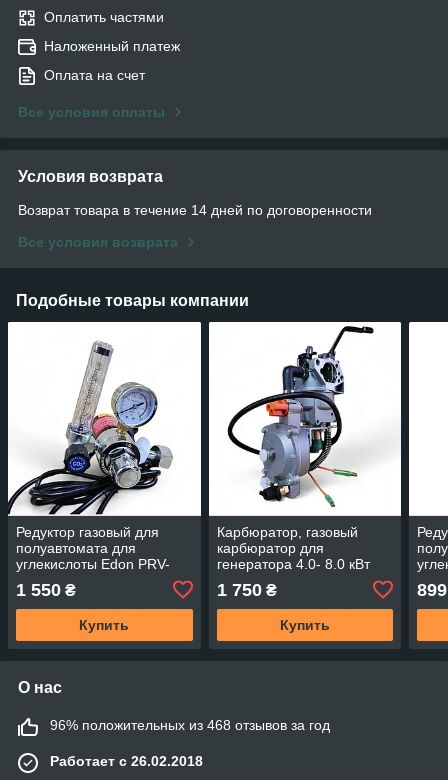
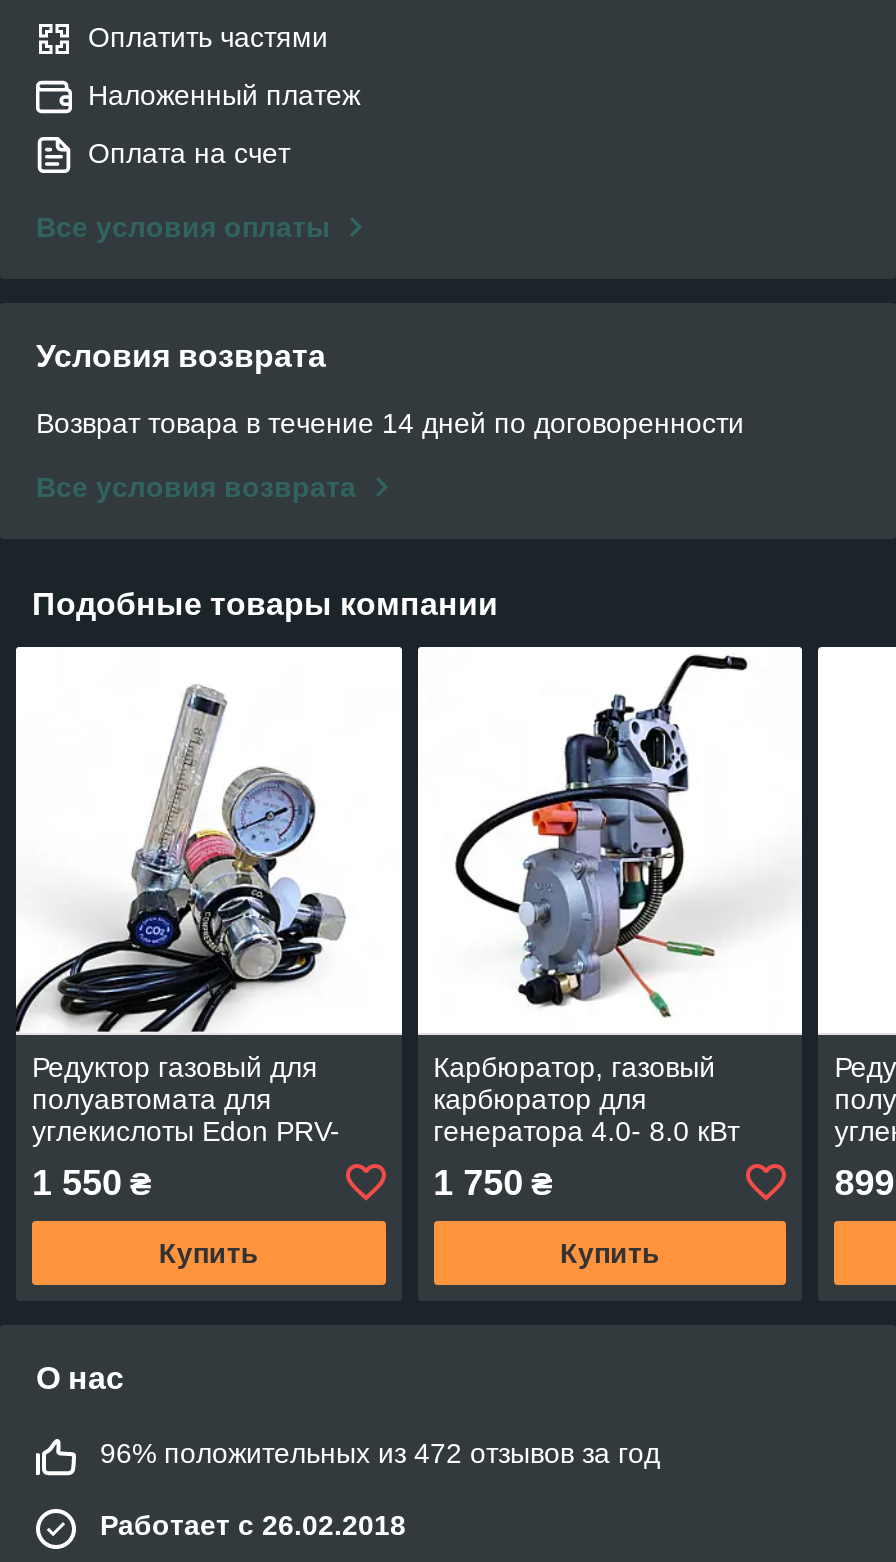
- 96% положительных из 468 отзывов за год
+ 96% положительных из 472 отзывов за год
